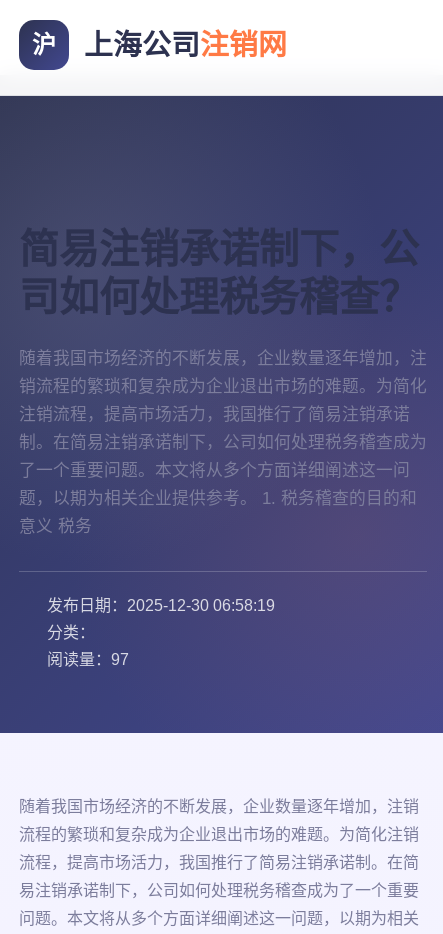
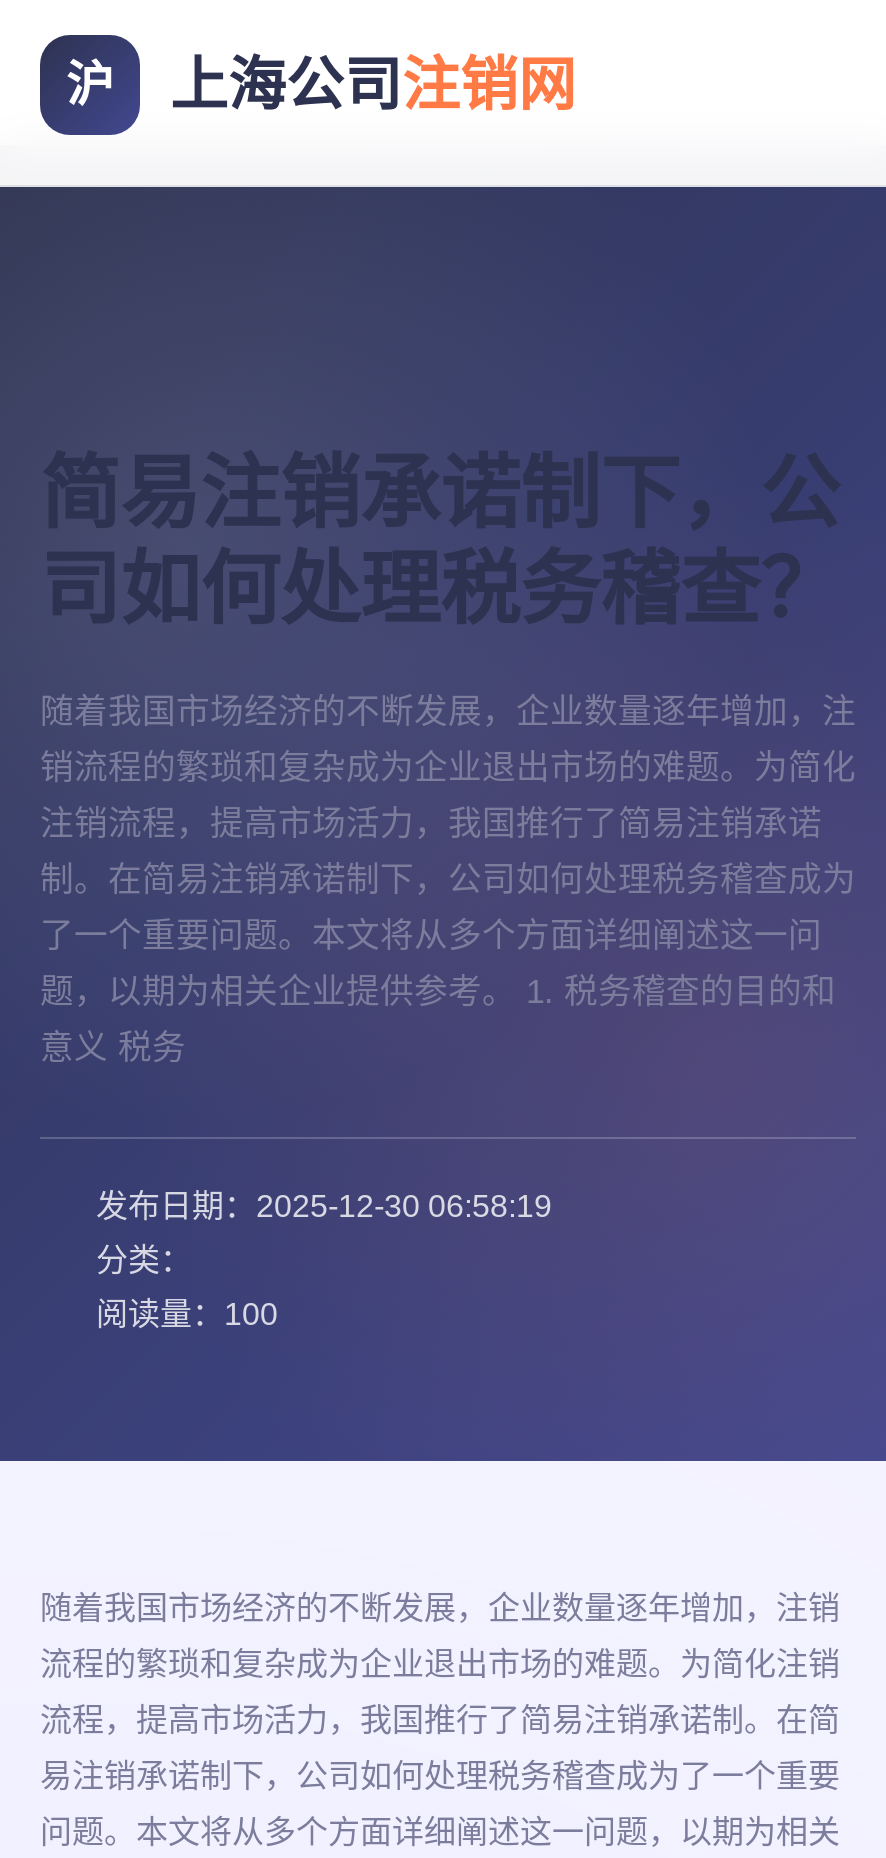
- 阅读量：97
+ 阅读量：100
